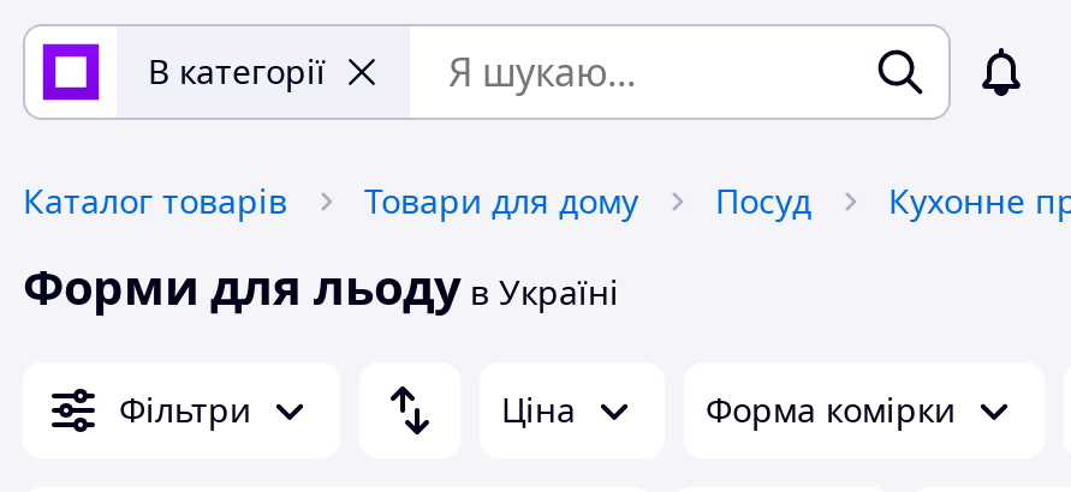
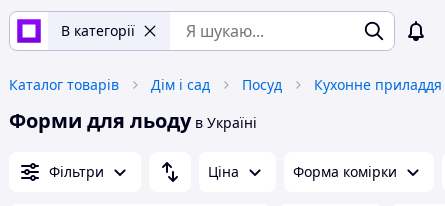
- Товари для дому
+ Дім і сад
